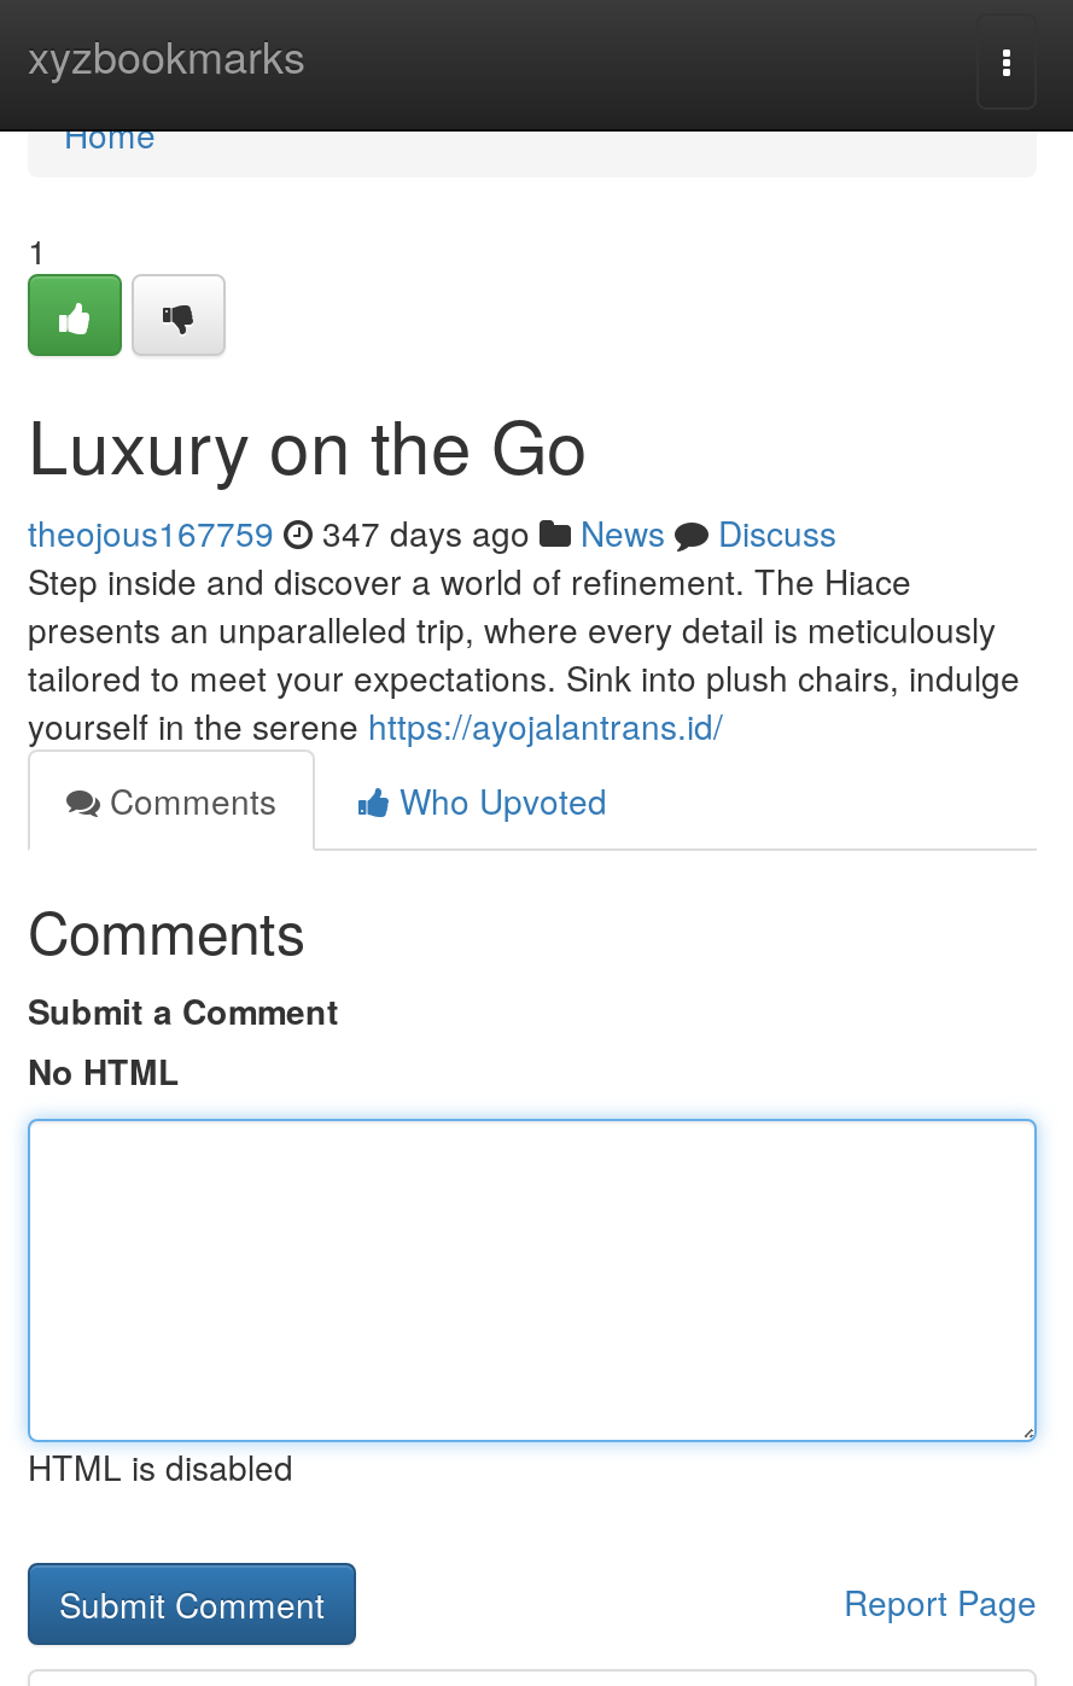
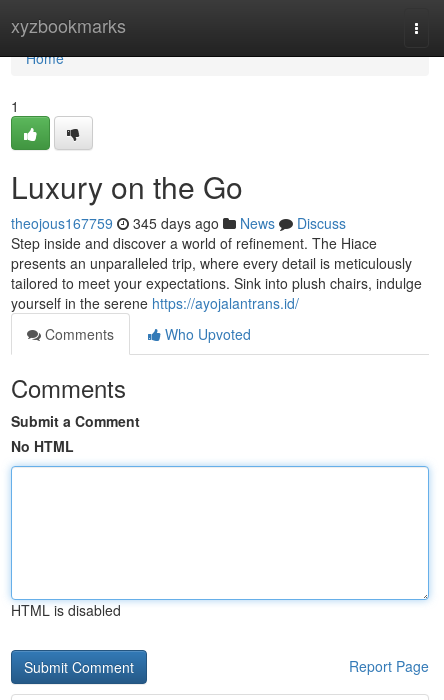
- theojous167759 347 days ago News Discuss
+ theojous167759 345 days ago News Discuss
